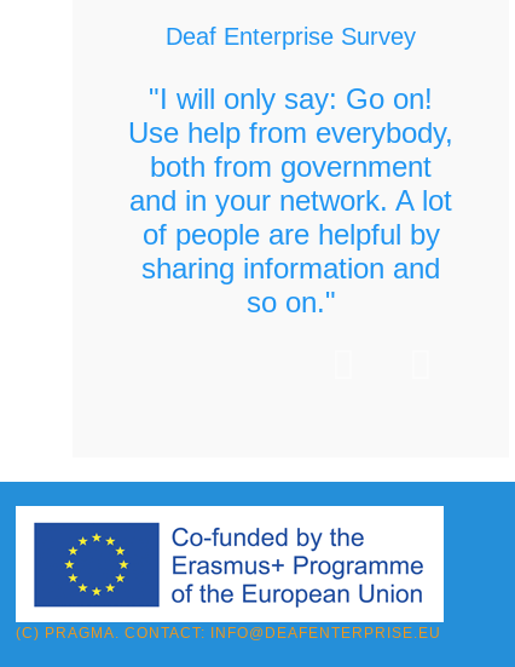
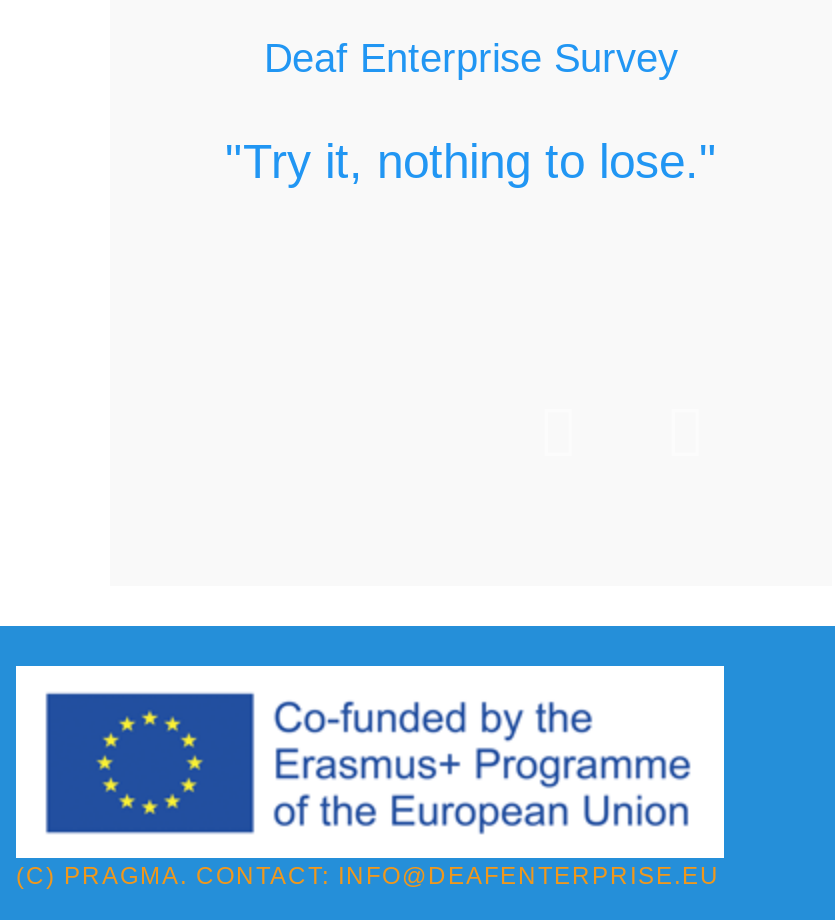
- "I will only say: Go on!
- Use help from everybody,
- both from government
- and in your network. A lot
- of people are helpful by
- sharing information and
- so on."
+ "Try it, nothing to lose."
